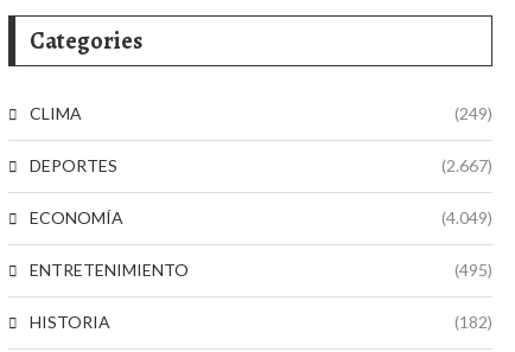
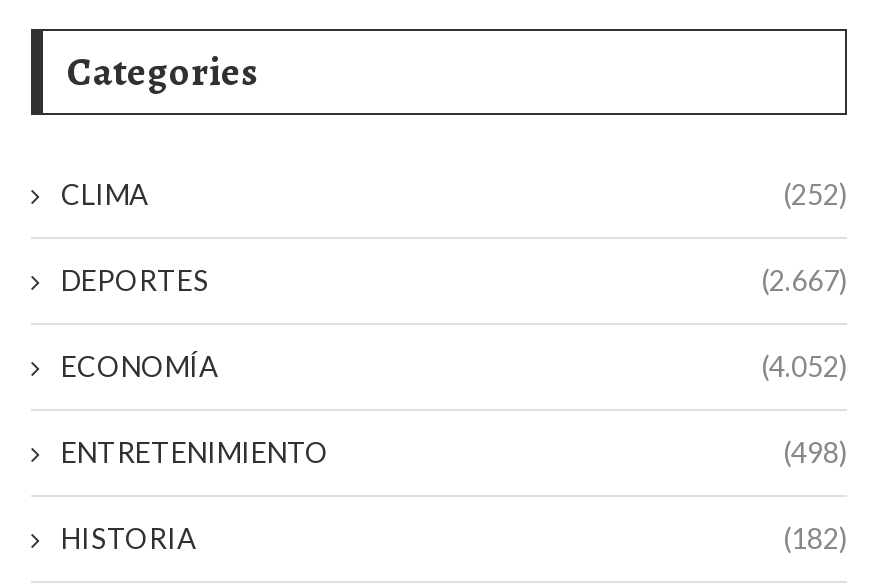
- (249)
+ (252)

- (4.049)
+ (4.052)

- (495)
+ (498)
